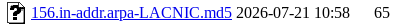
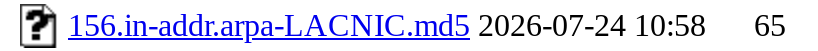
- 156.in-addr.arpa-LACNIC.md5 2026-07-21 10:58
+ 156.in-addr.arpa-LACNIC.md5 2026-07-24 10:58
